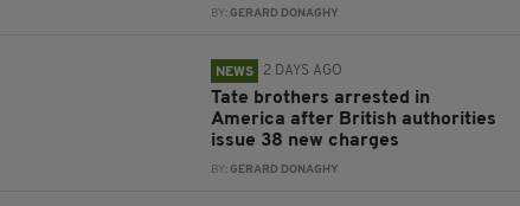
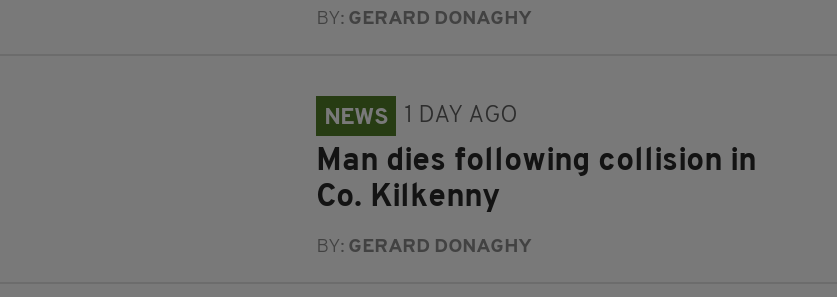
- NEWS 2 DAYS AGO
+ NEWS 1 DAY AGO

- Tate brothers arrested in
- America after British authorities
- issue 38 new charges
+ Man dies following collision in
+ Co. Kilkenny
